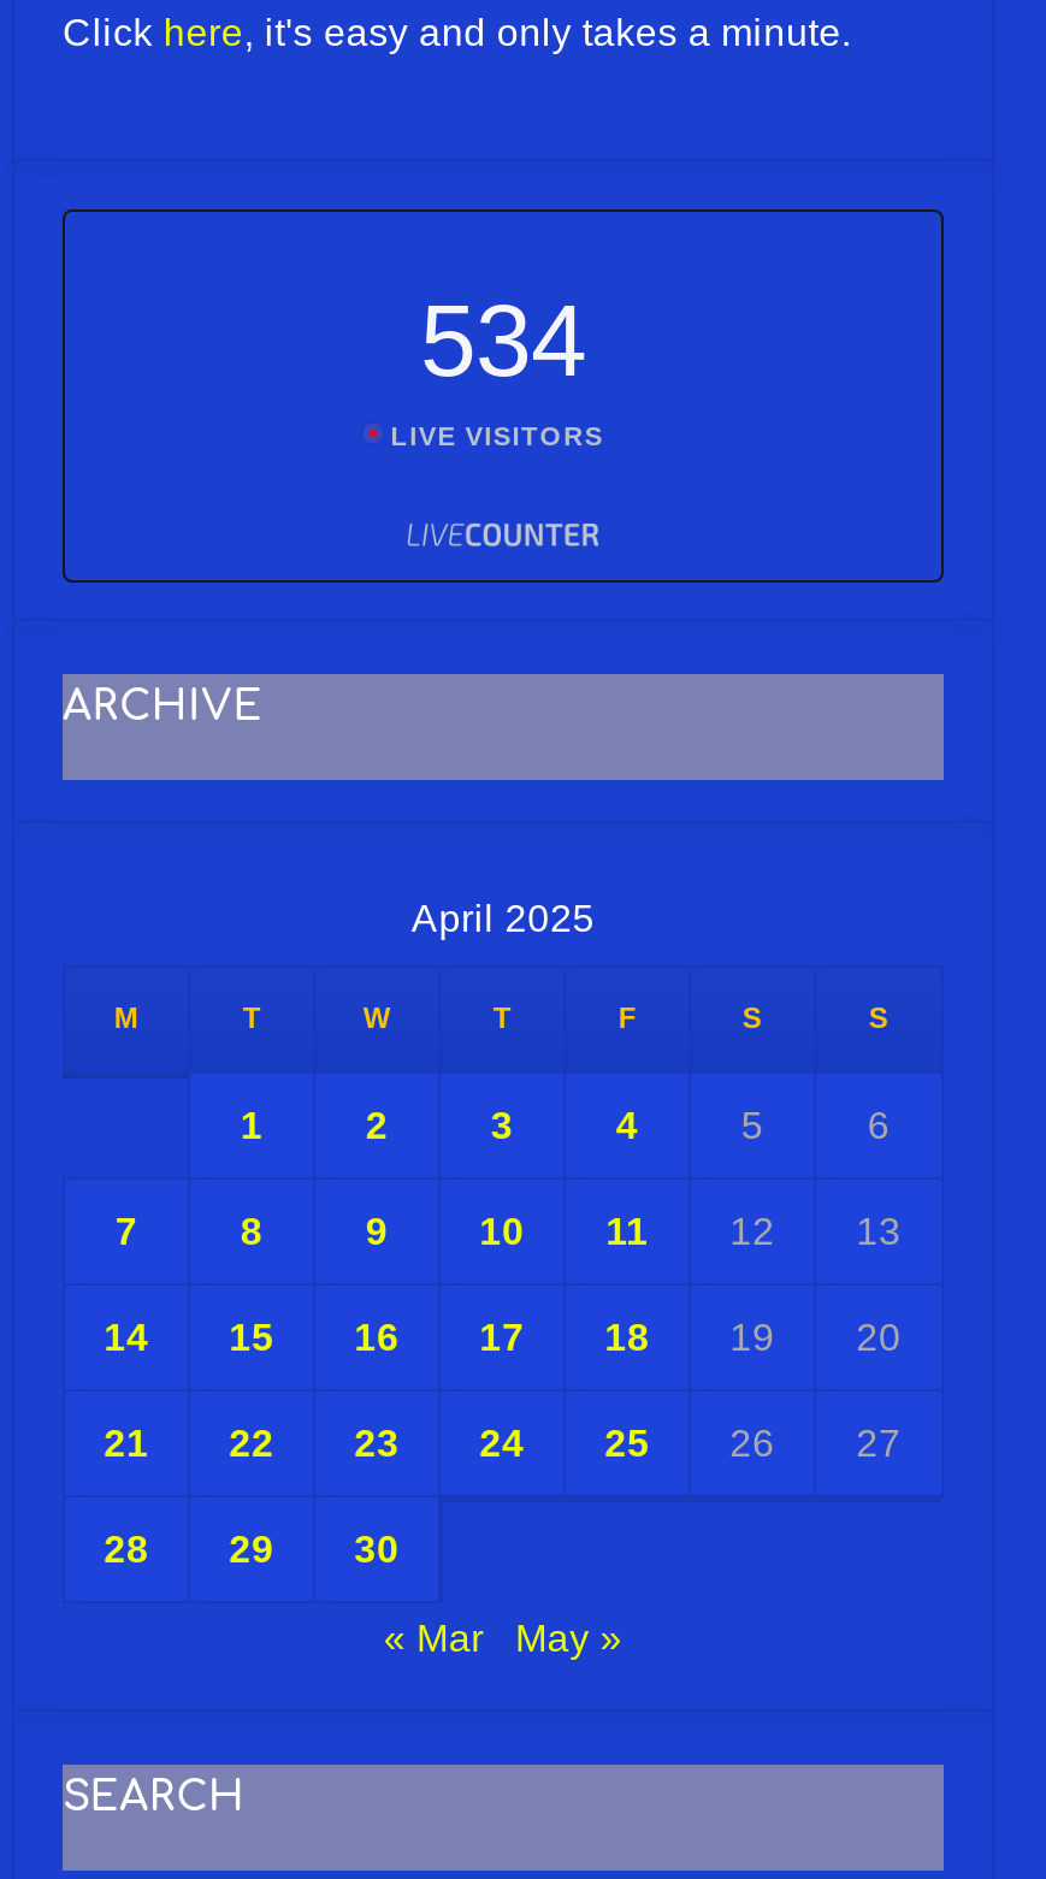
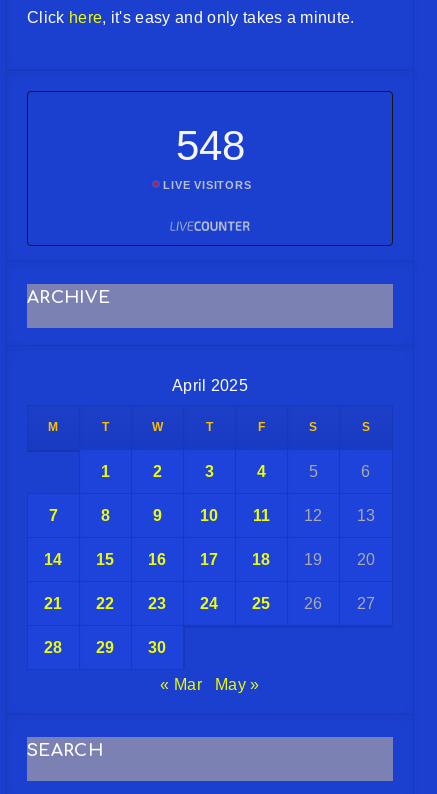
- 534
+ 548
